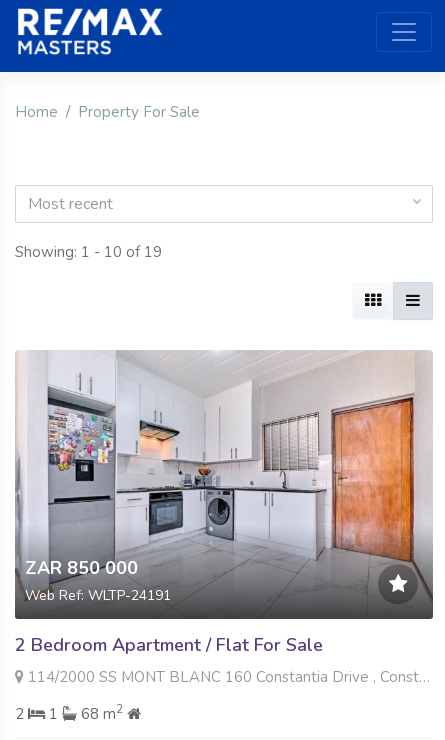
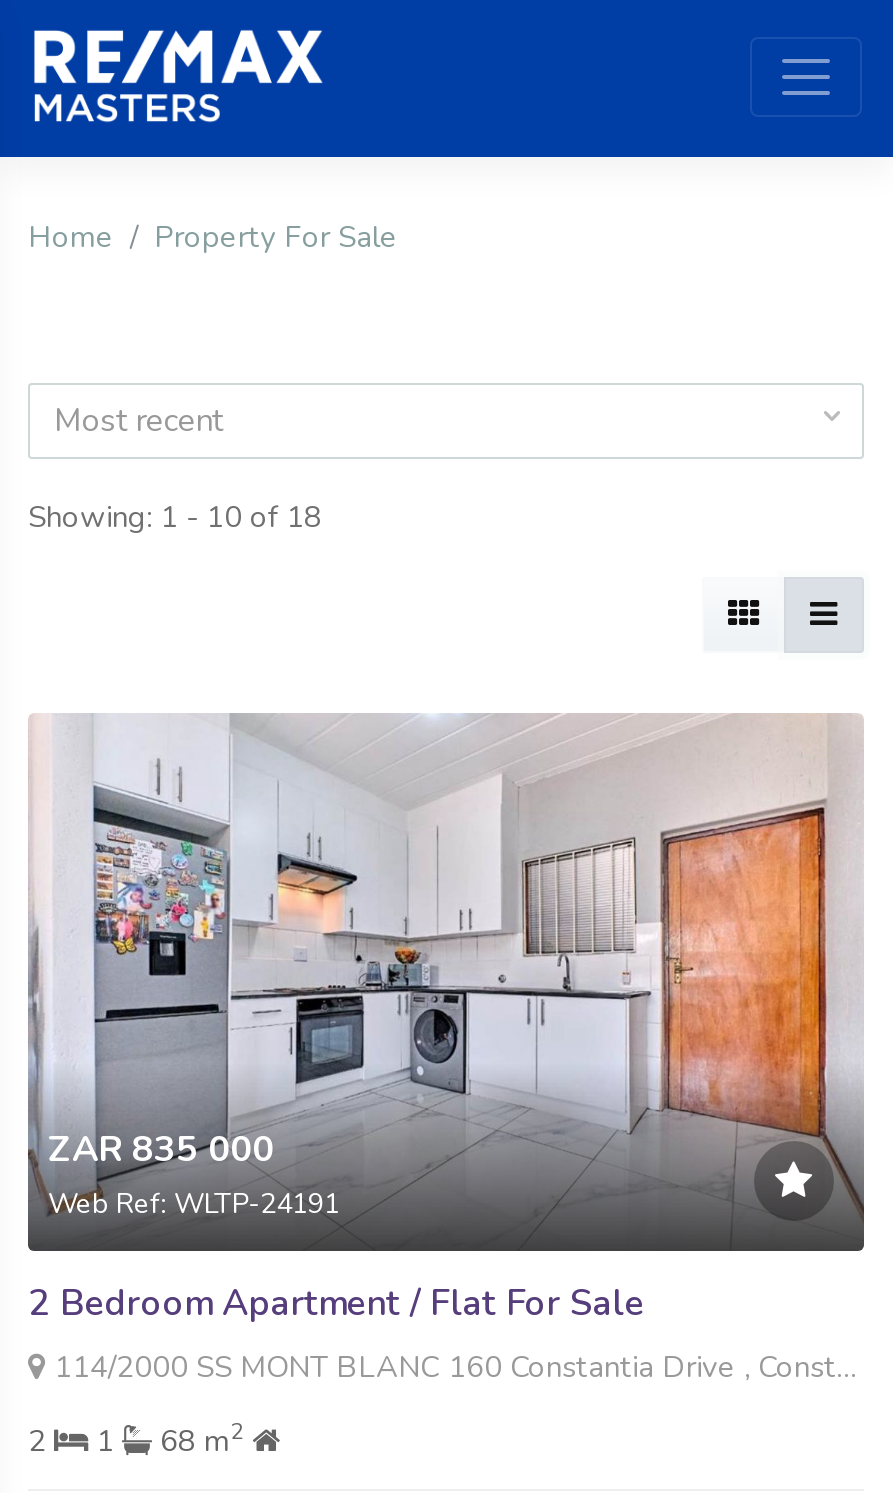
- Showing: 1 - 10 of 19
+ Showing: 1 - 10 of 18

- ZAR 850 000
+ ZAR 835 000
